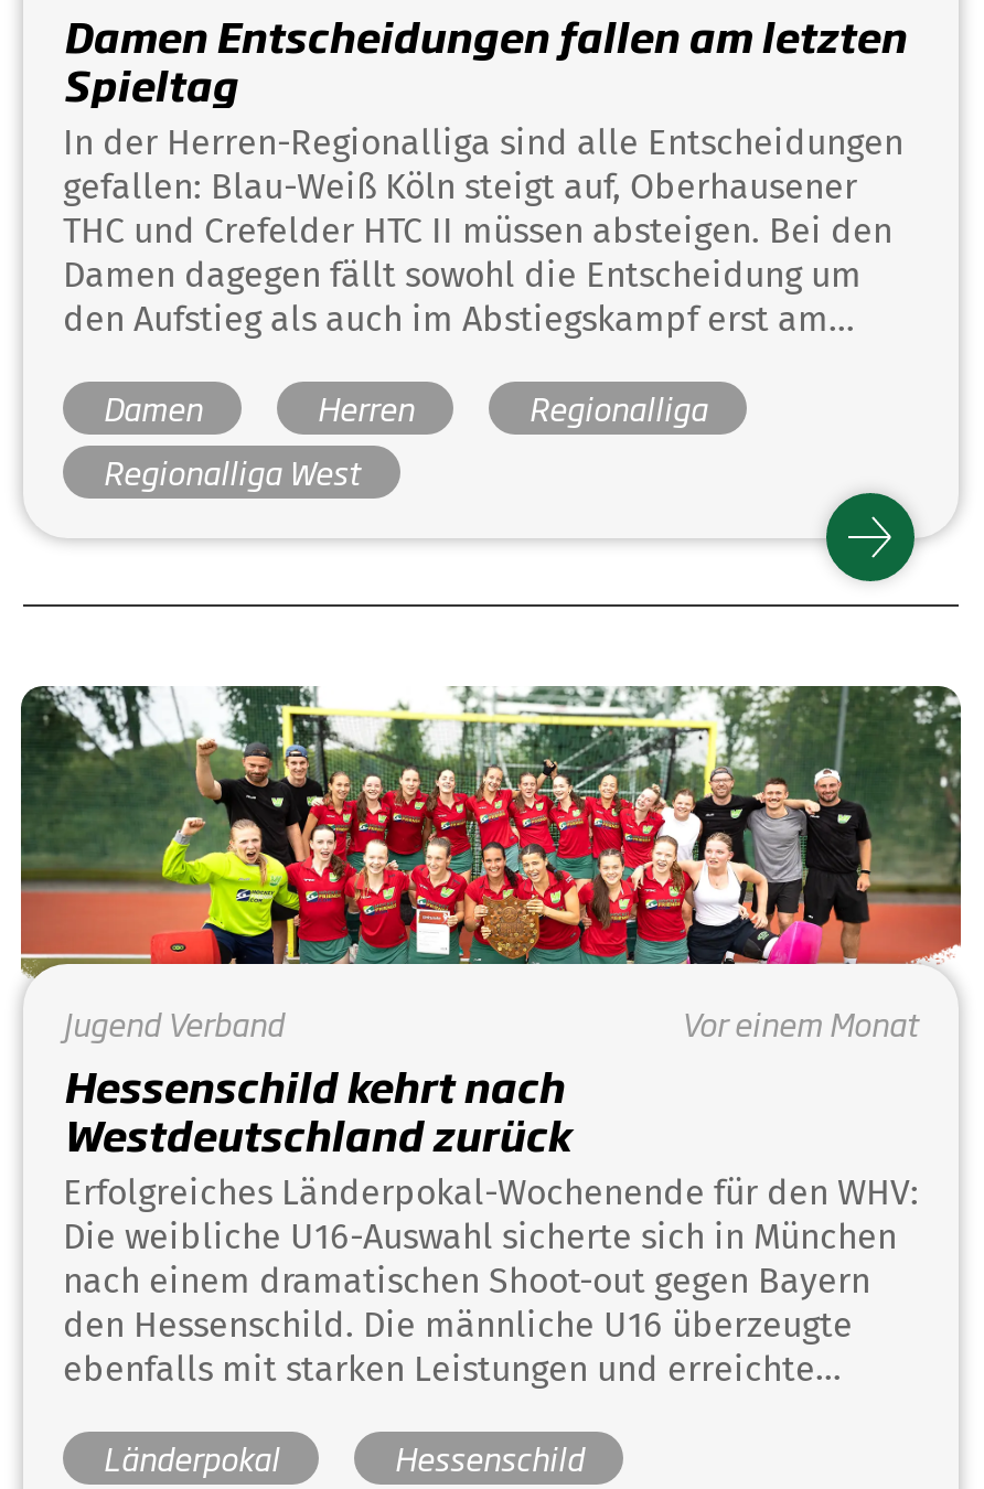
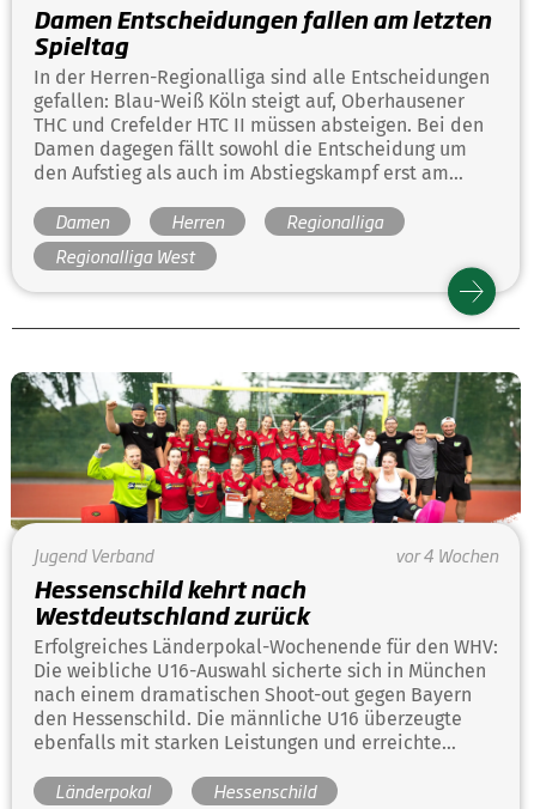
- Vor einem Monat
+ vor 4 Wochen
